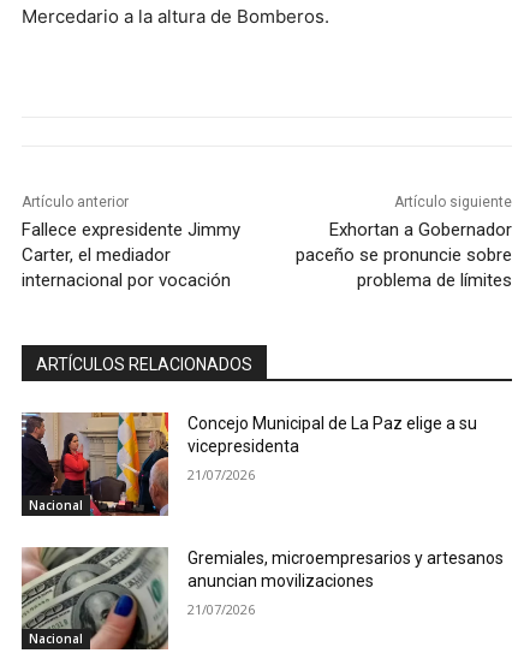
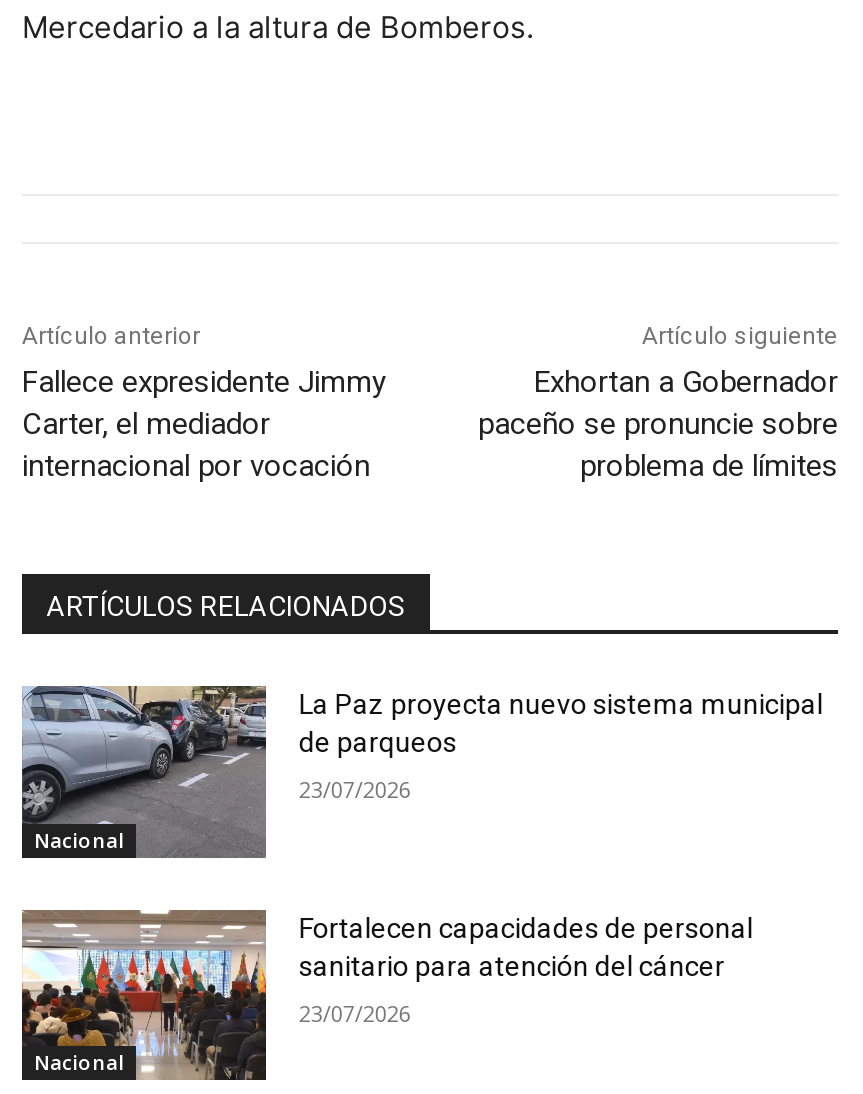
- [image]
- Concejo Municipal de La Paz elige a su
- vicepresidenta
+ [image]
+ La Paz proyecta nuevo sistema municipal
+ de parqueos

- 21/07/2026
+ 23/07/2026

- [image]
- Gremiales, microempresarios y artesanos
- anuncian movilizaciones
+ [image]
+ Fortalecen capacidades de personal
+ sanitario para atención del cáncer

- 21/07/2026
+ 23/07/2026
